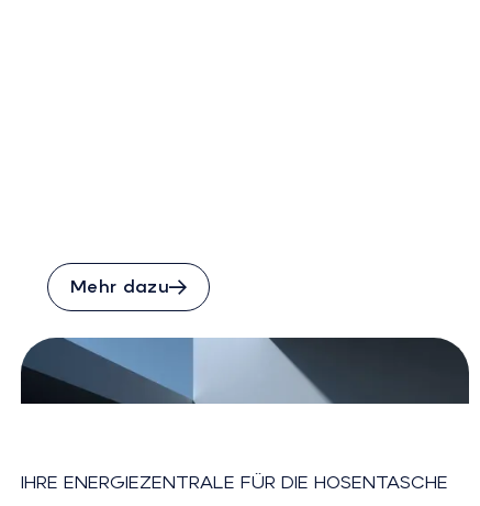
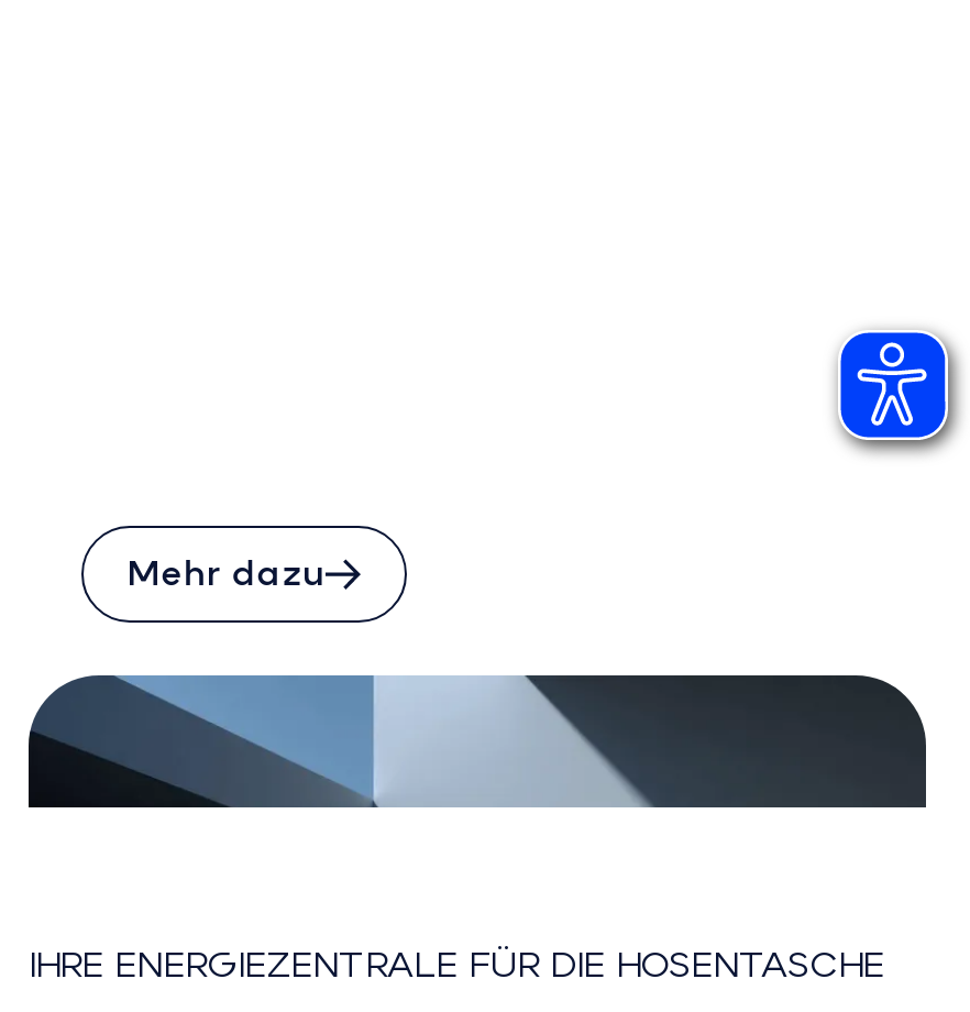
+ [image]
